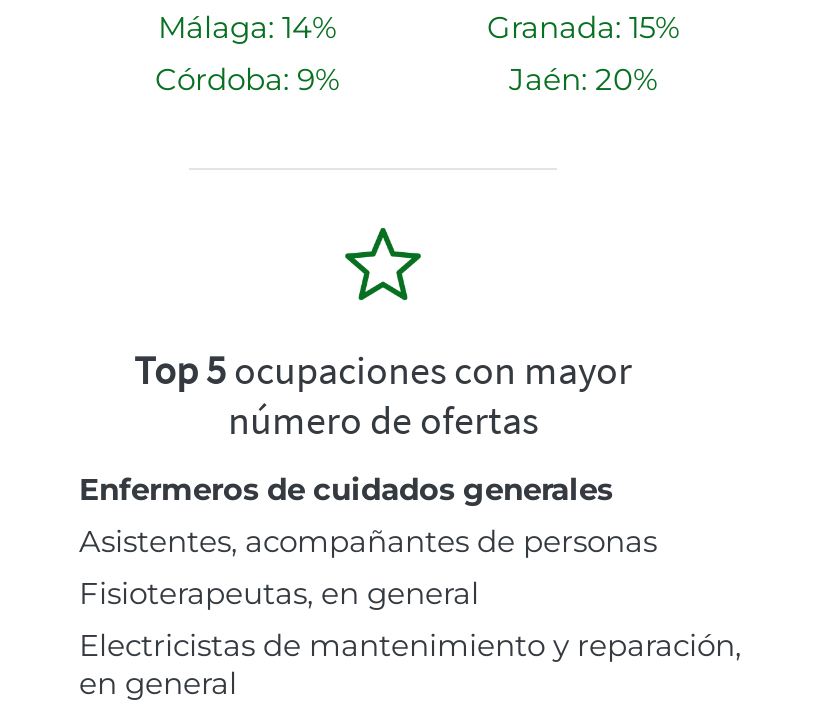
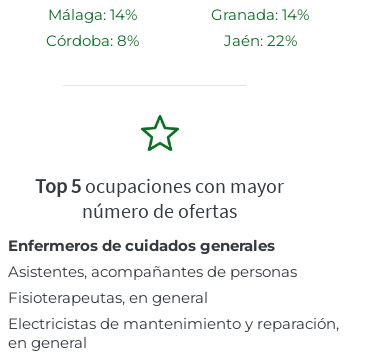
- Granada: 15%
+ Granada: 14%

- Córdoba: 9%
+ Córdoba: 8%

- Jaén: 20%
+ Jaén: 22%
